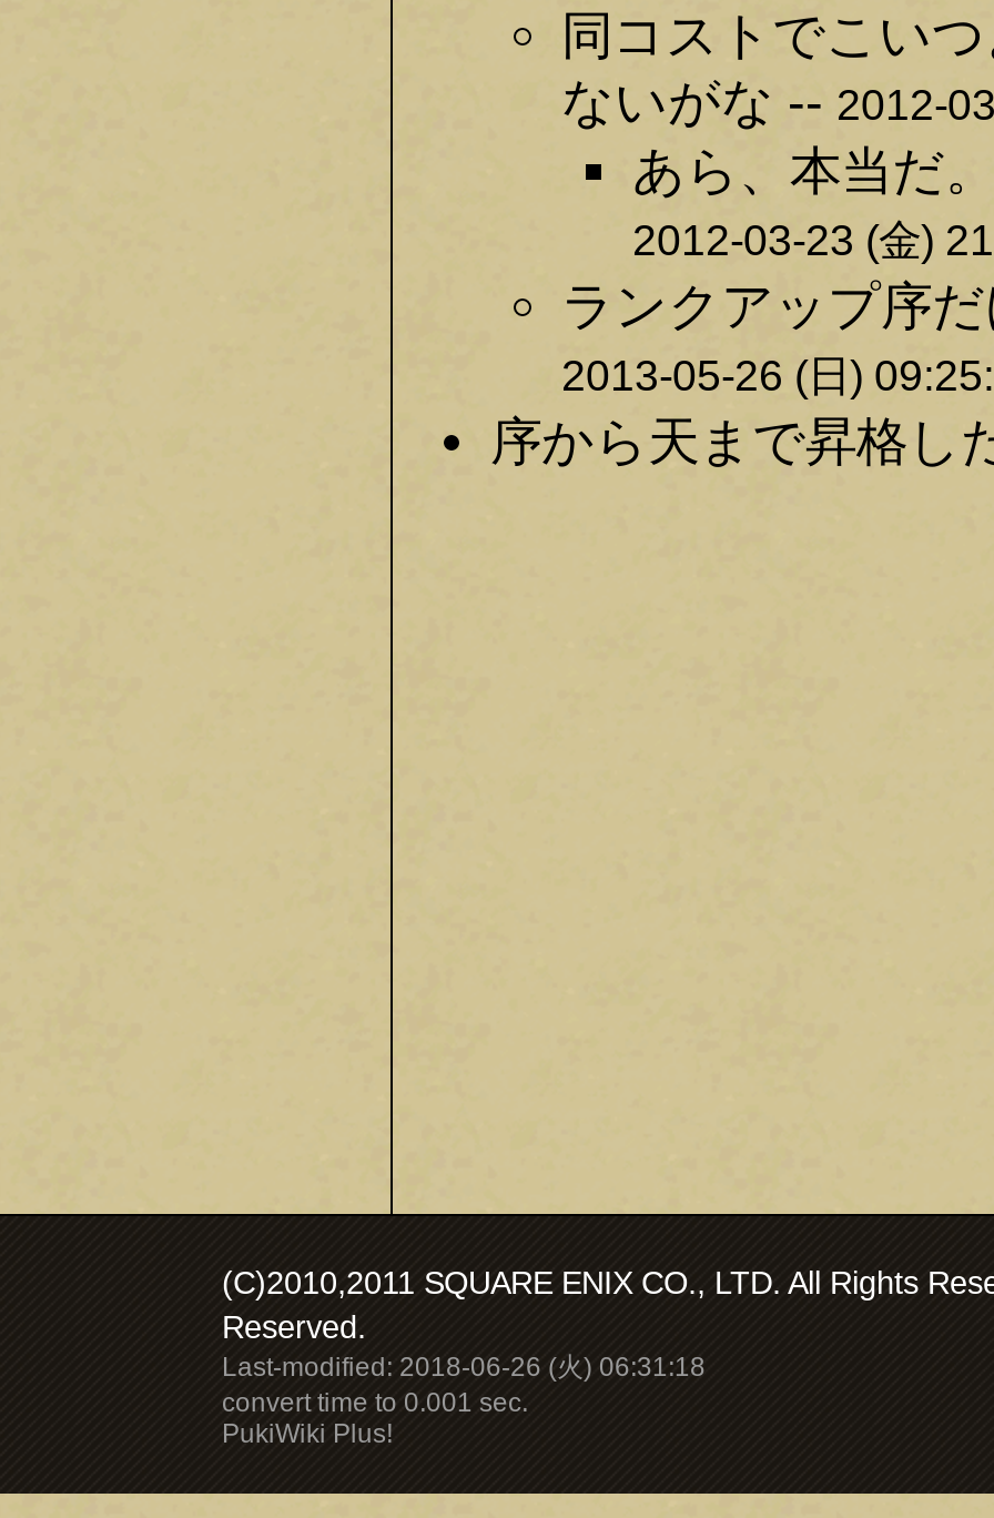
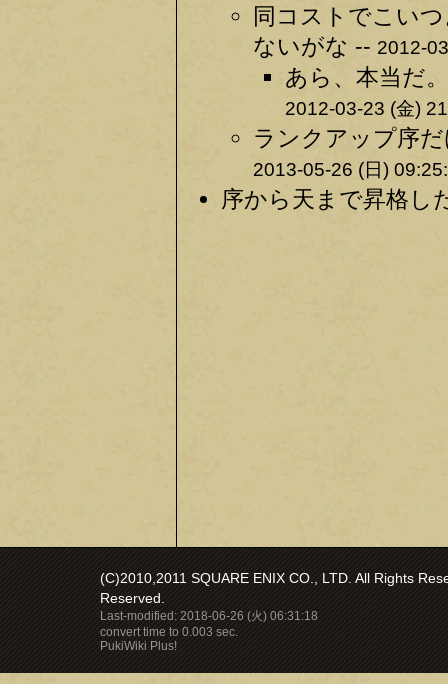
- convert time to 0.001 sec.
+ convert time to 0.003 sec.
